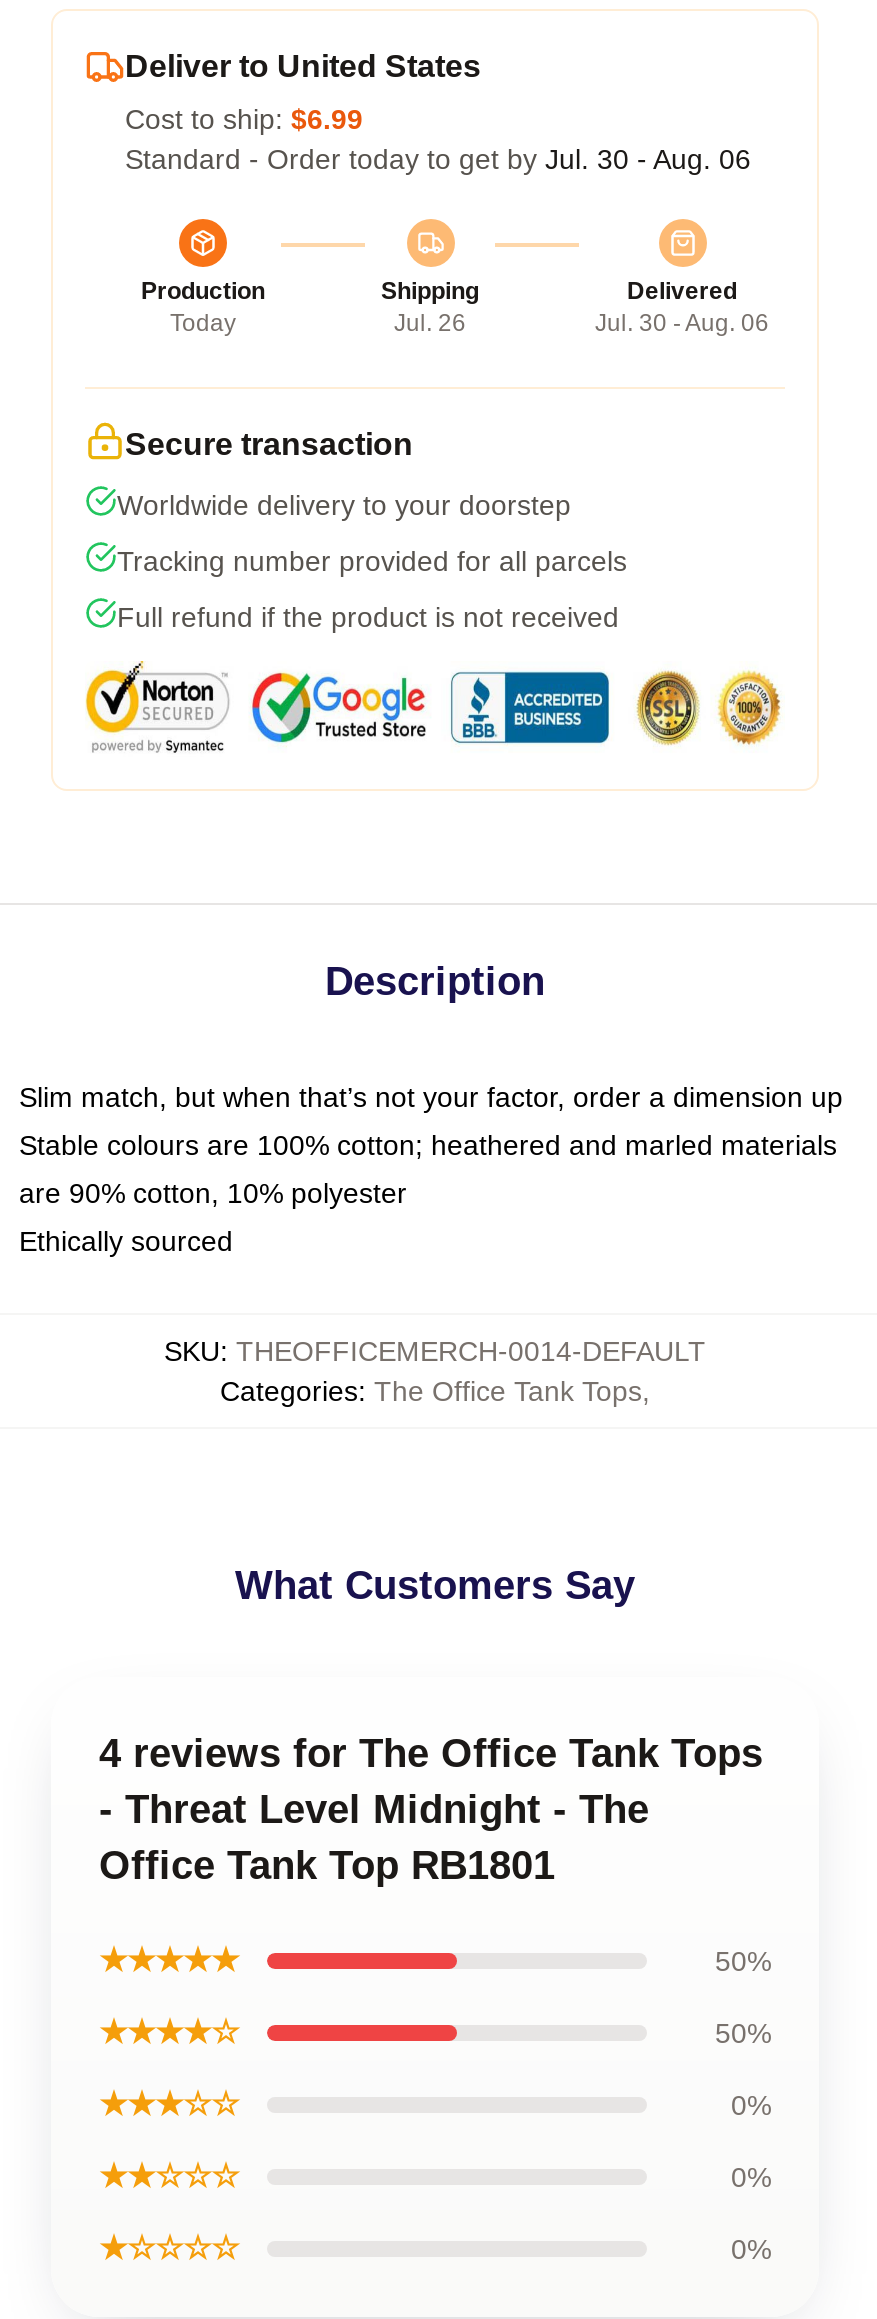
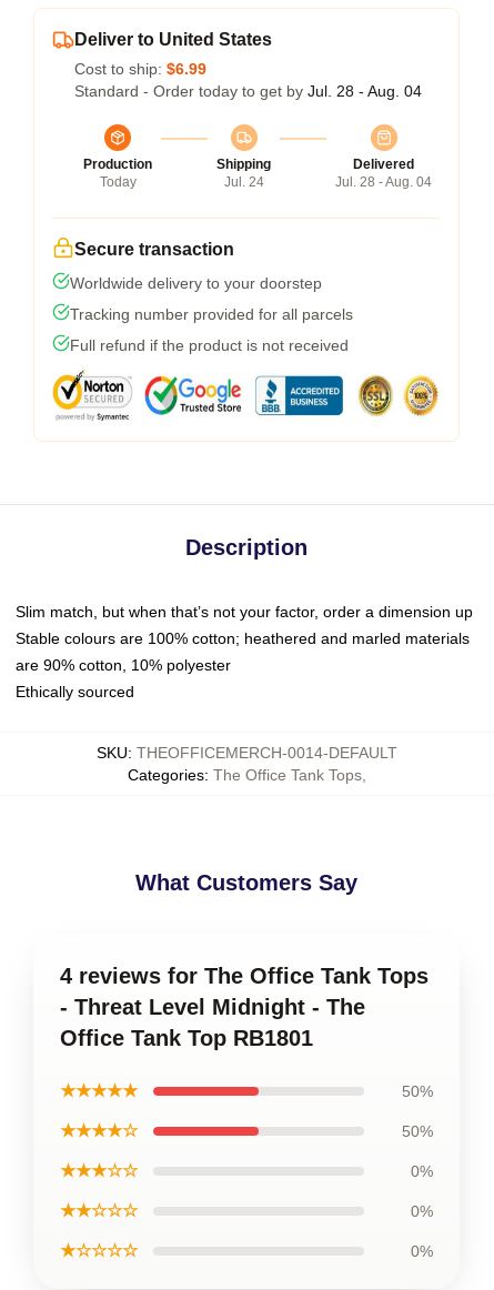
- Standard - Order today to get by Jul. 30 - Aug. 06
+ Standard - Order today to get by Jul. 28 - Aug. 04

- Jul. 26
+ Jul. 24

- Jul. 30 - Aug. 06
+ Jul. 28 - Aug. 04
